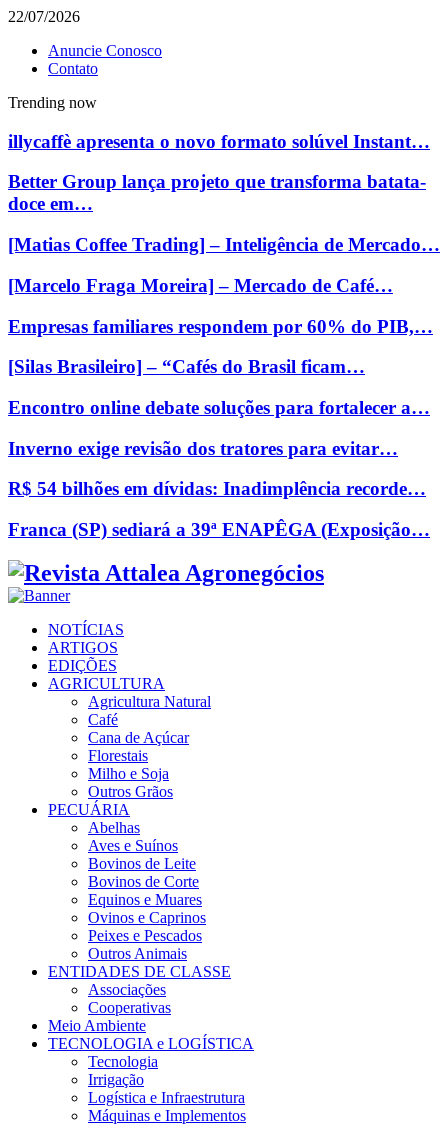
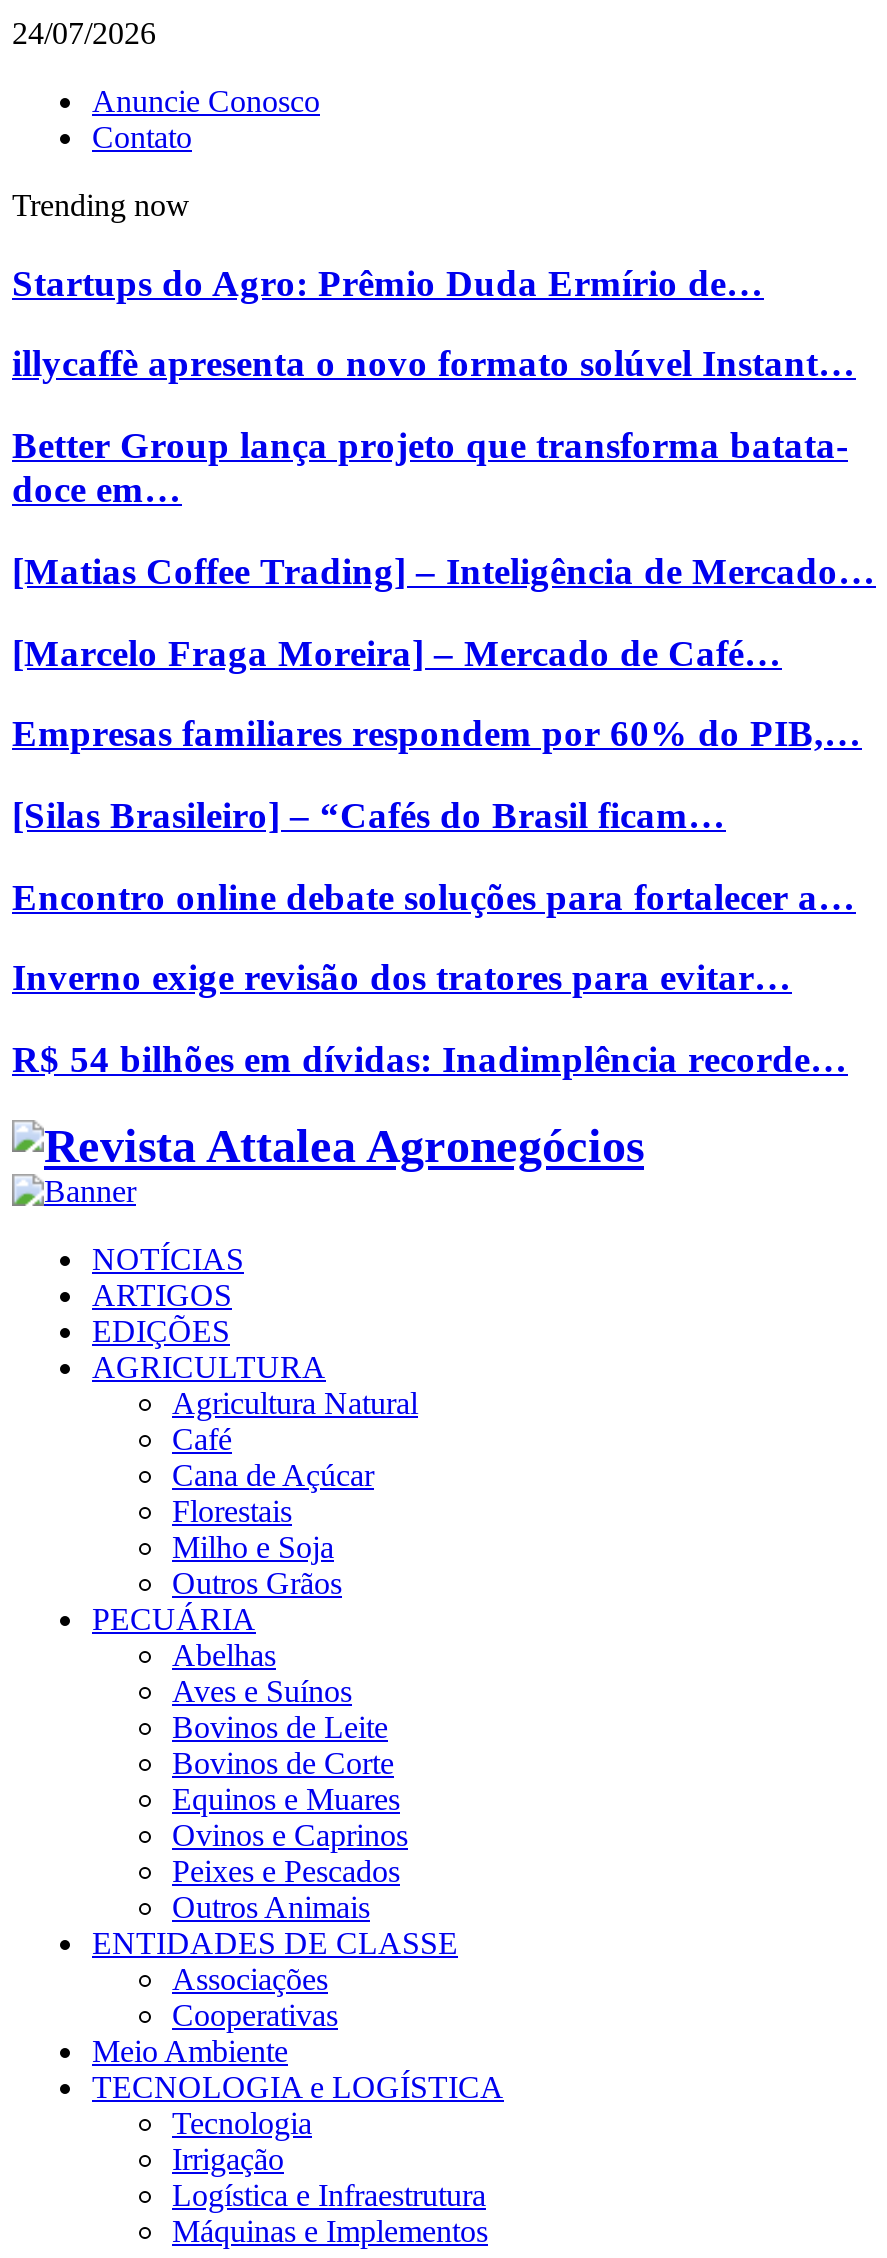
- 22/07/2026
+ 24/07/2026

+ Startups do Agro: Prêmio Duda Ermírio de…

moved down: illycaffè apresenta o novo formato solúvel Instant… | Better Group lança projeto que transforma batata- | doce em… | ... | Inverno exige revisão dos tratores para evitar… | R$ 54 bilhões em dívidas: Inadimplência recorde…

- Franca (SP) sediará a 39ª ENAPÊGA (Exposição…
